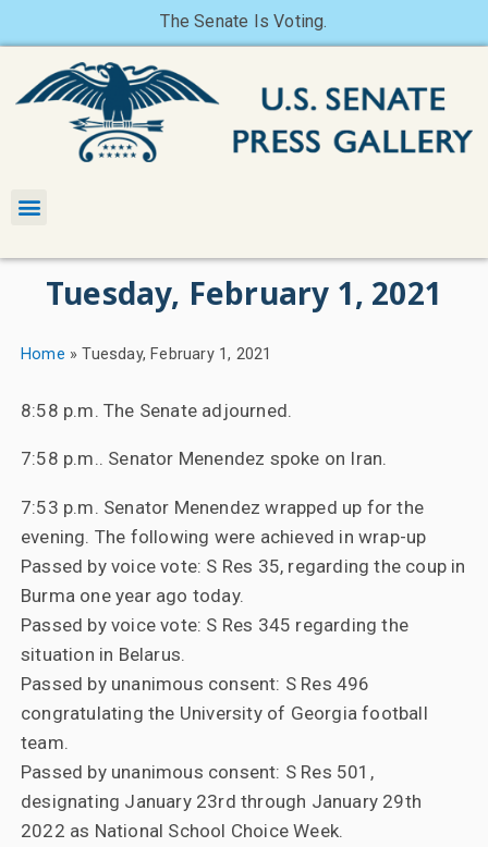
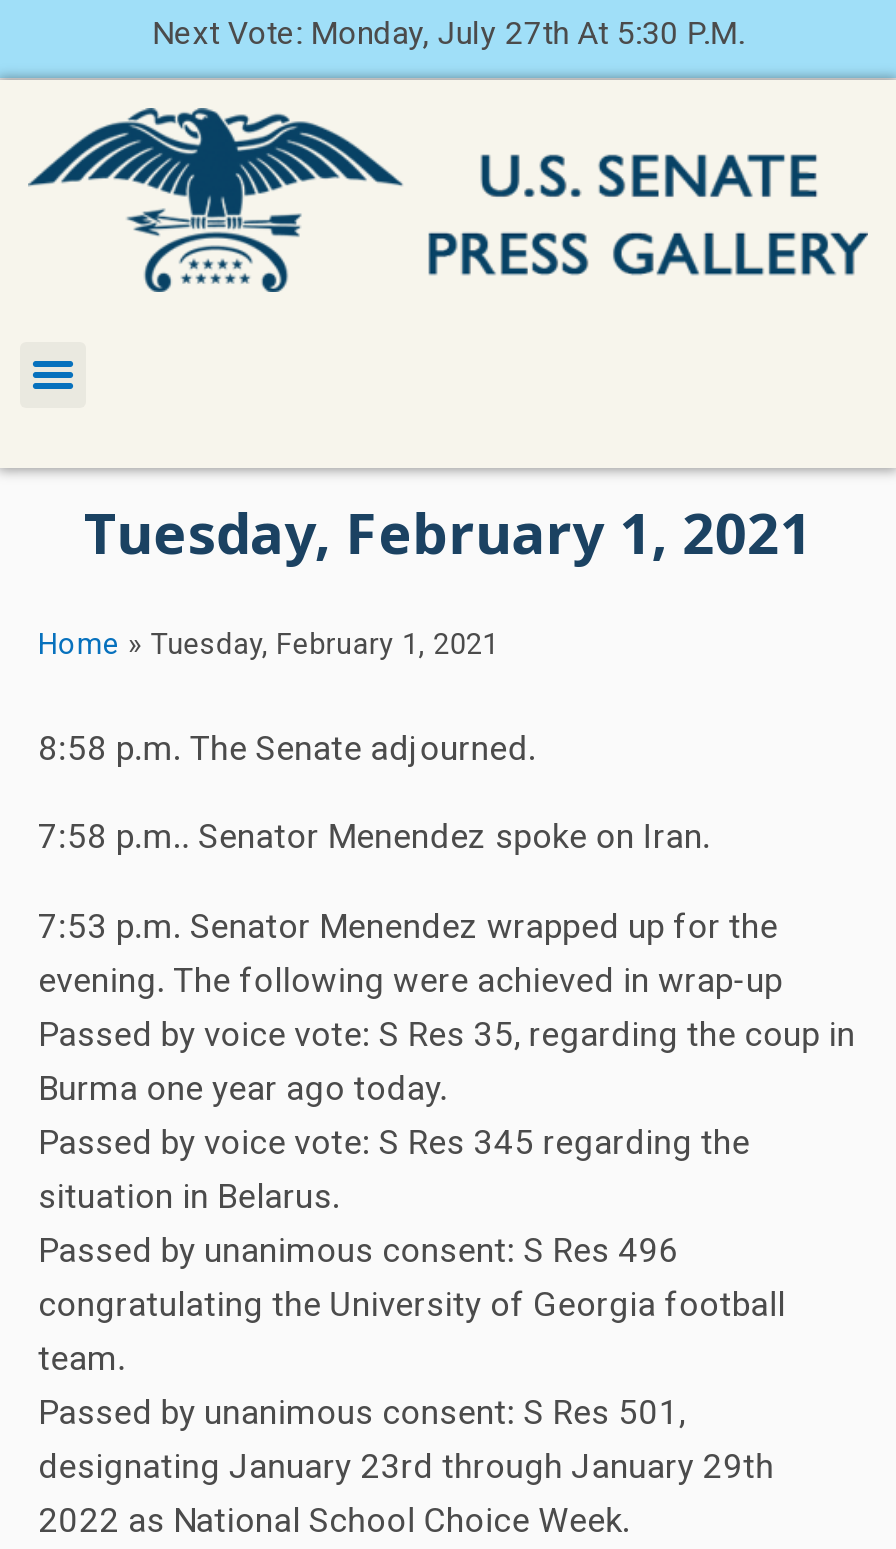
- The Senate Is Voting.
+ Next Vote: Monday, July 27th At 5:30 P.M.
